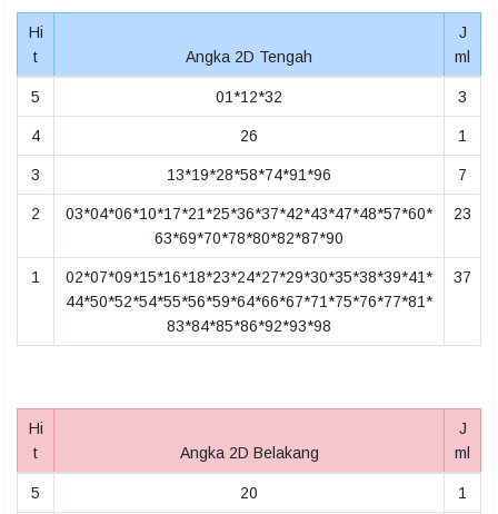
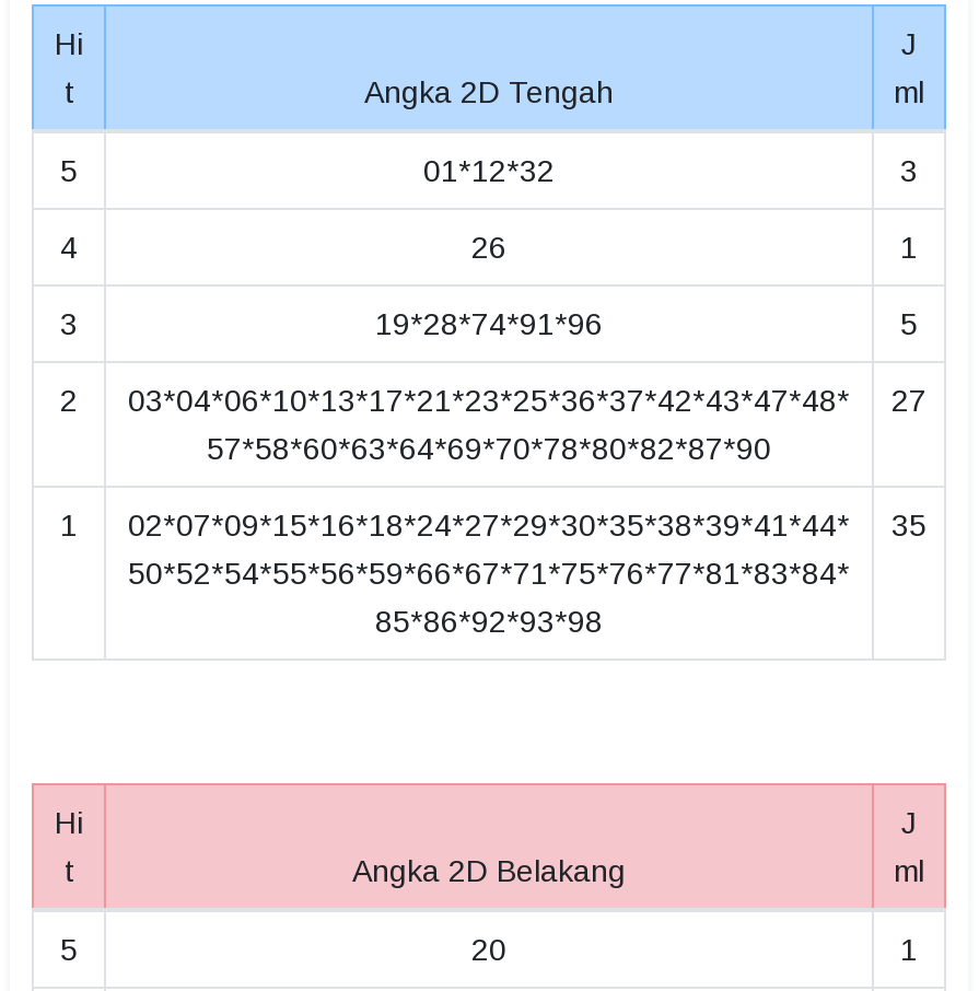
- 13*19*28*58*74*91*96
+ 19*28*74*91*96

- 7
+ 5

- 03*04*06*10*17*21*25*36*37*42*43*47*48*57*60*
+ 03*04*06*10*13*17*21*23*25*36*37*42*43*47*48*

- 23
+ 27

- 63*69*70*78*80*82*87*90
+ 57*58*60*63*64*69*70*78*80*82*87*90

- 02*07*09*15*16*18*23*24*27*29*30*35*38*39*41*
+ 02*07*09*15*16*18*24*27*29*30*35*38*39*41*44*

- 37
+ 35

- 44*50*52*54*55*56*59*64*66*67*71*75*76*77*81*
+ 50*52*54*55*56*59*66*67*71*75*76*77*81*83*84*

- 83*84*85*86*92*93*98
+ 85*86*92*93*98
